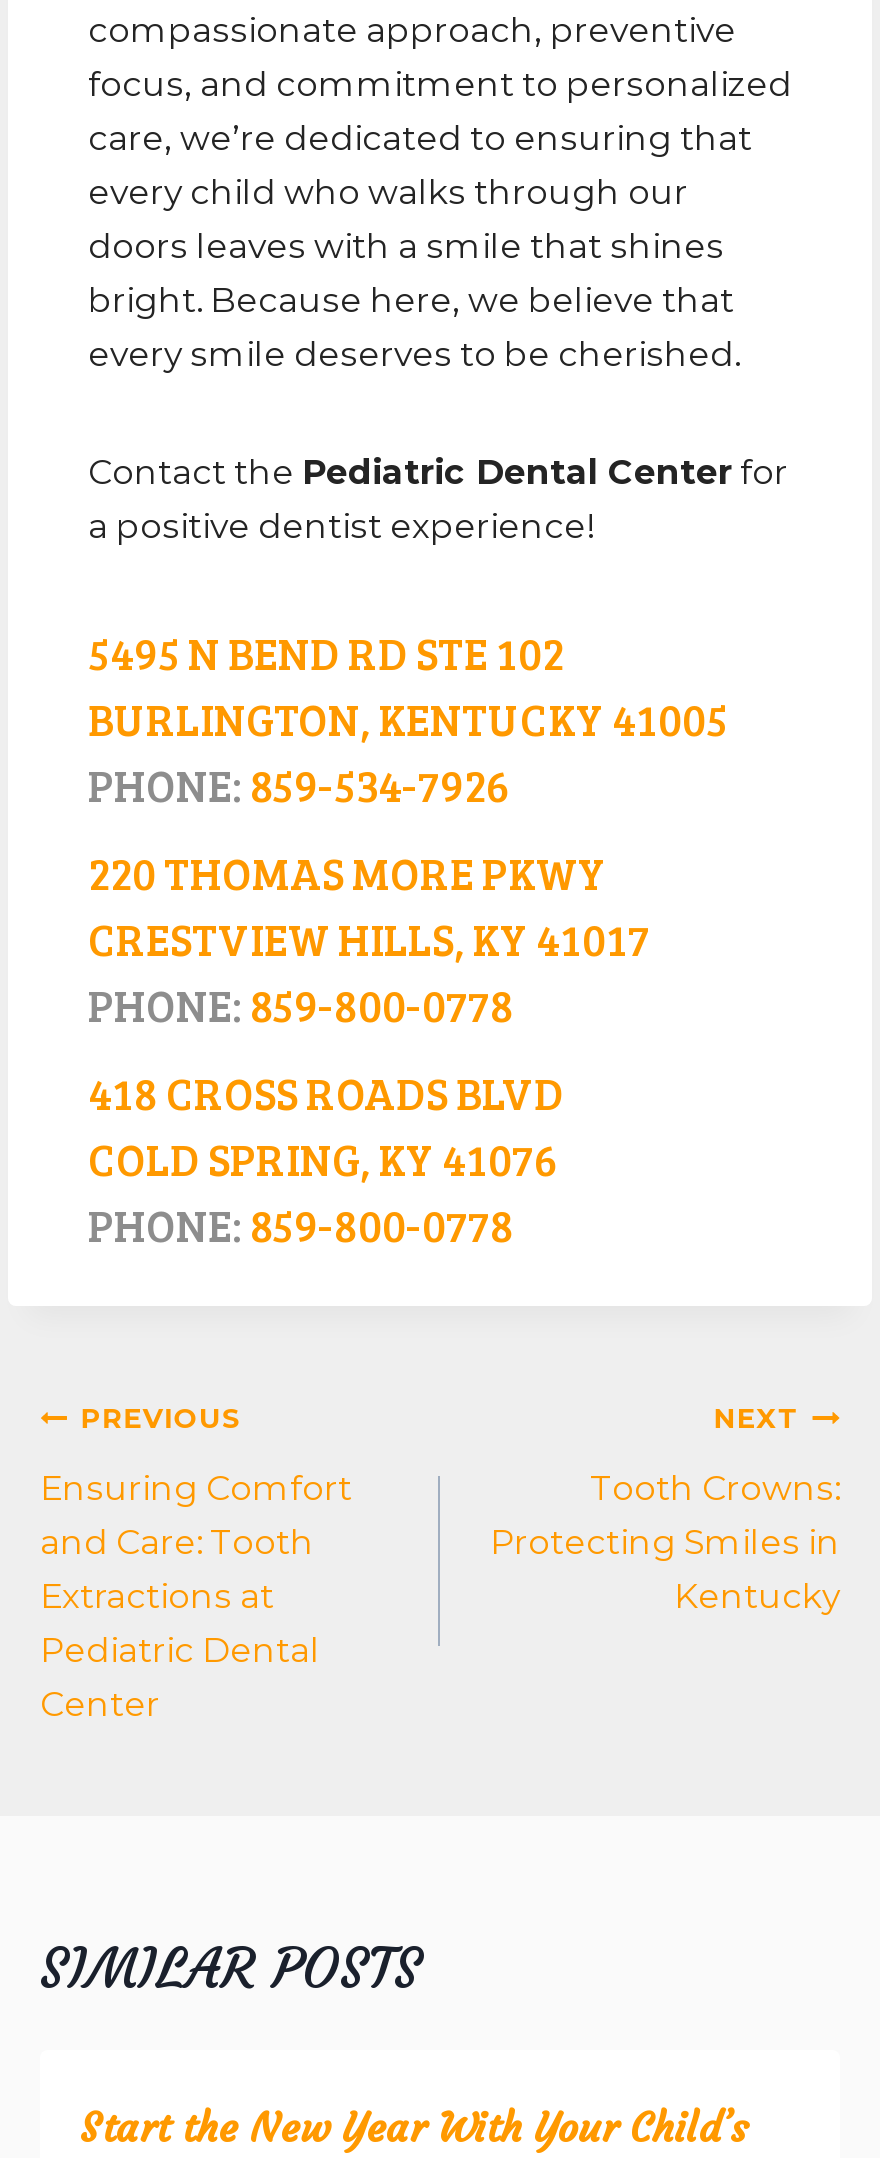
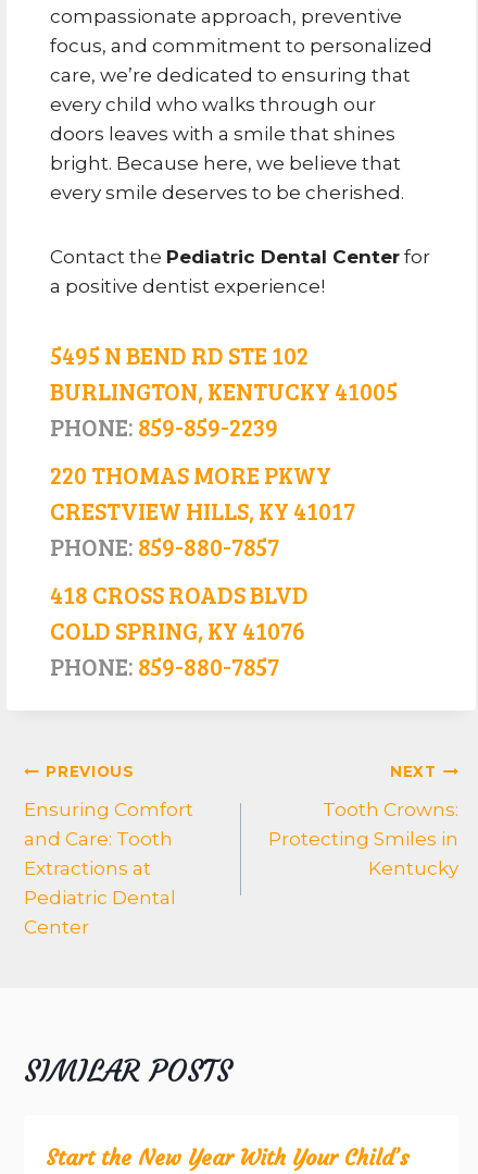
- PHONE: 859-534-7926
+ PHONE: 859-859-2239

- PHONE: 859-800-0778
+ PHONE: 859-880-7857

- PHONE: 859-800-0778
+ PHONE: 859-880-7857
